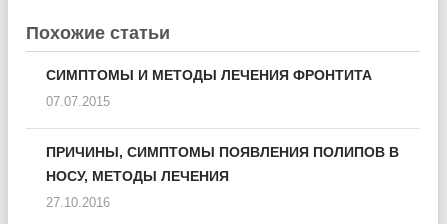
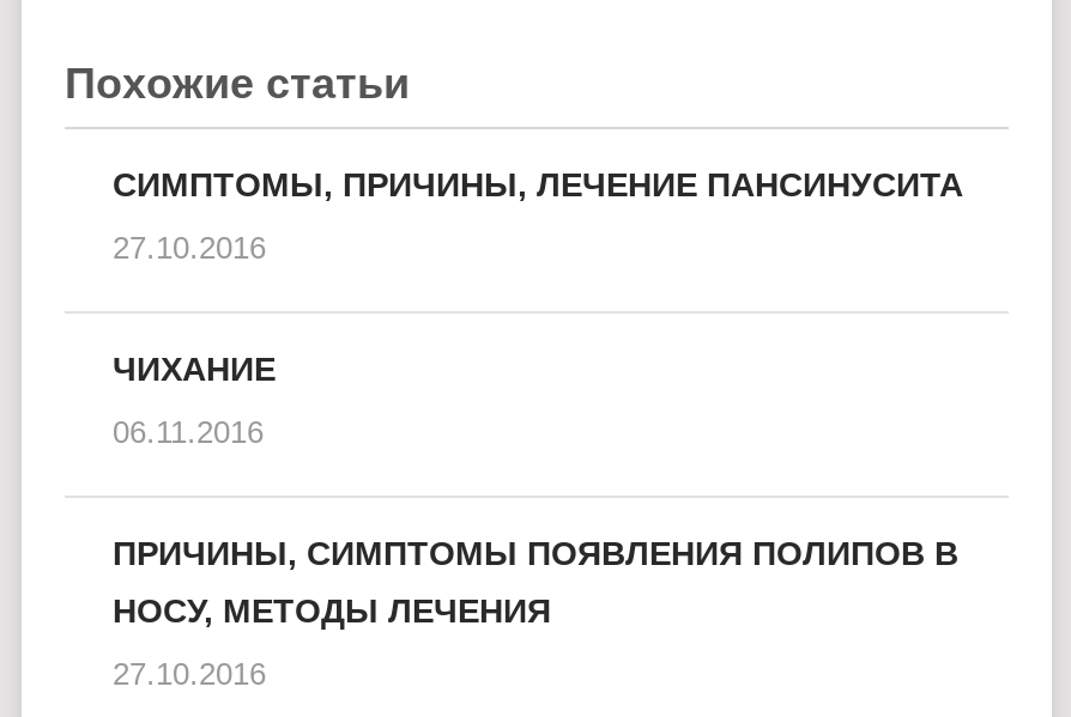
- СИМПТОМЫ И МЕТОДЫ ЛЕЧЕНИЯ ФРОНТИТА
- 07.07.2015
+ СИМПТОМЫ, ПРИЧИНЫ, ЛЕЧЕНИЕ ПАНСИНУСИТА
+ 27.10.2016
+ ЧИХАНИЕ
+ 06.11.2016
